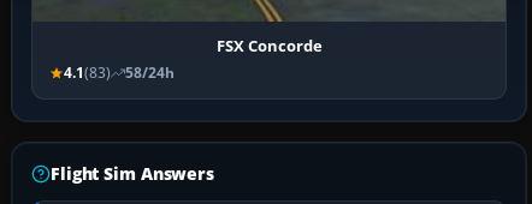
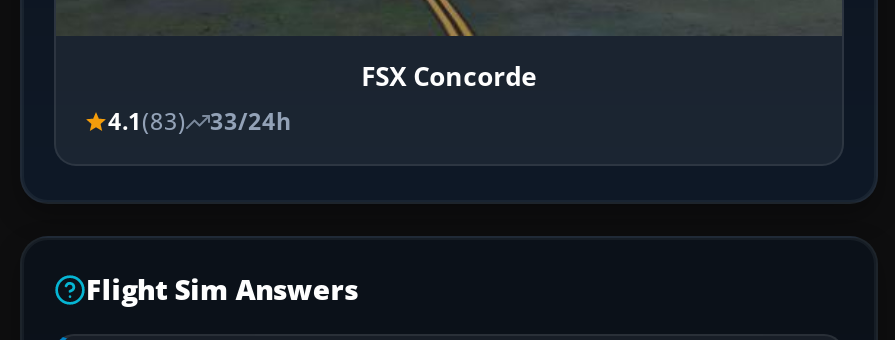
- 4.1(83) 58/24h
+ 4.1(83) 33/24h
